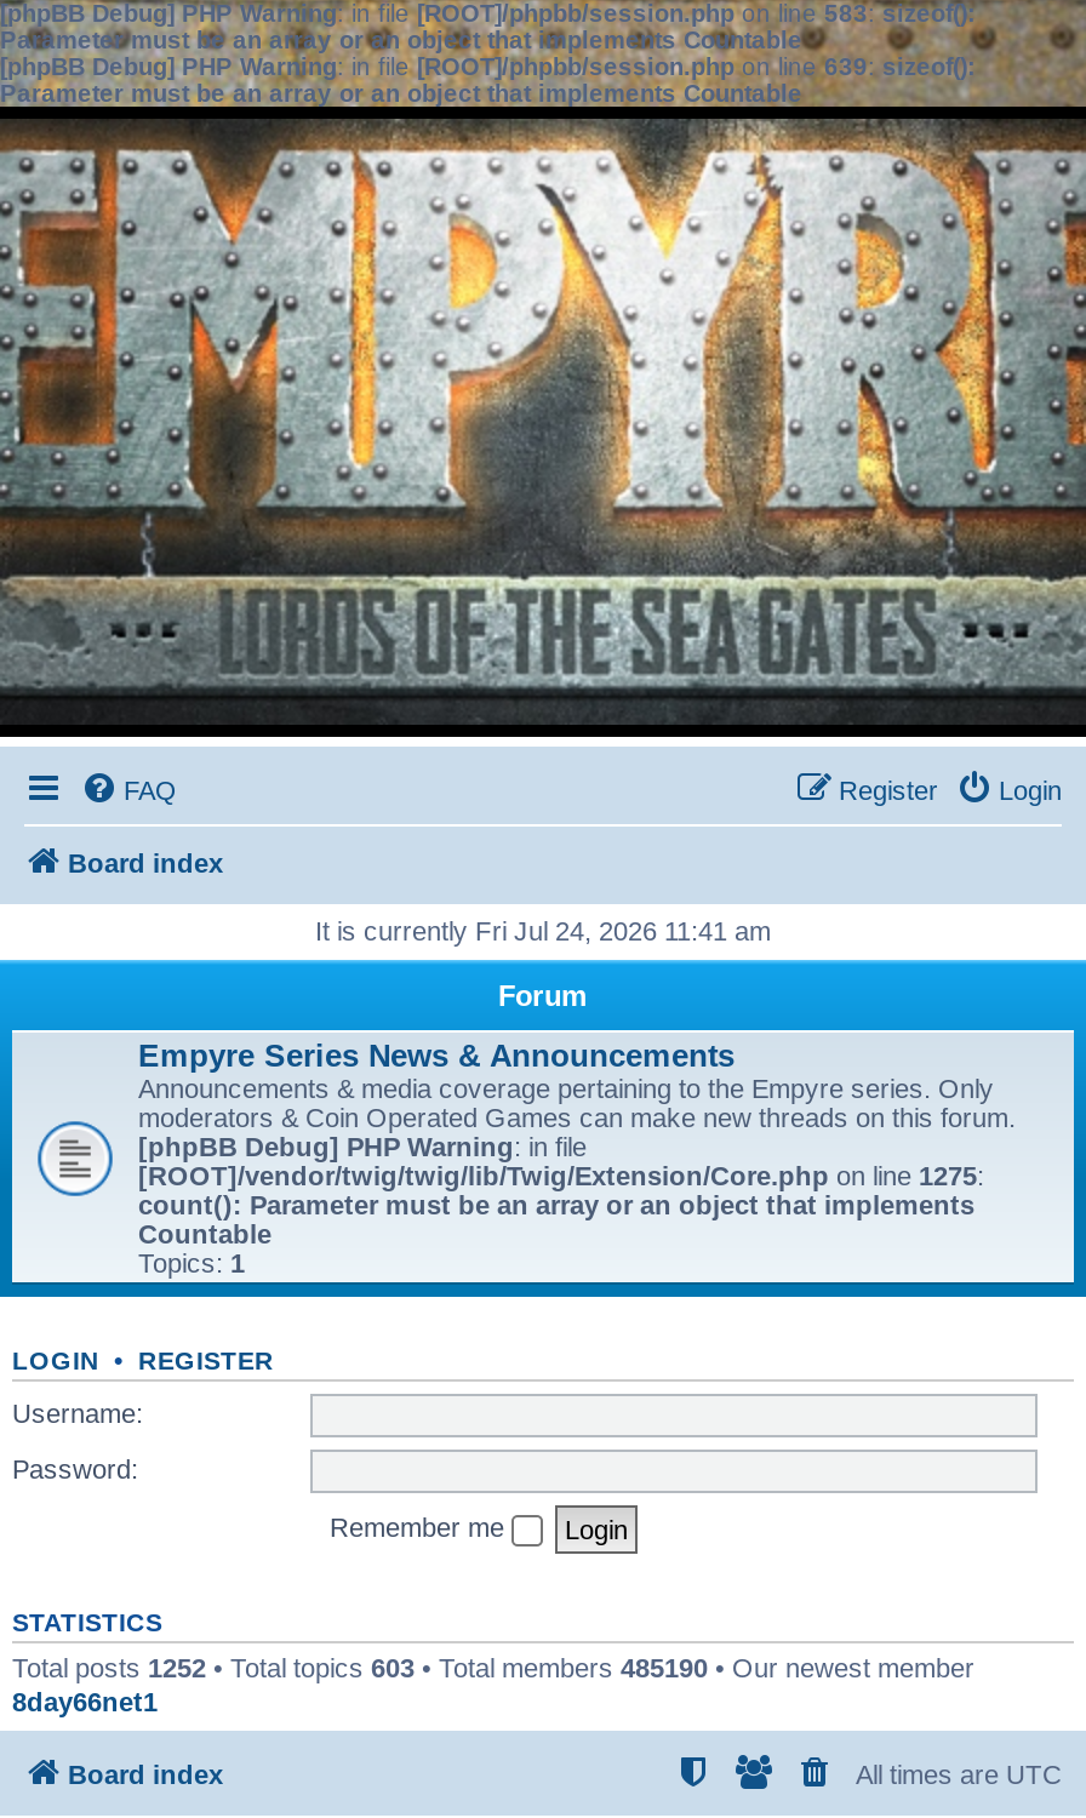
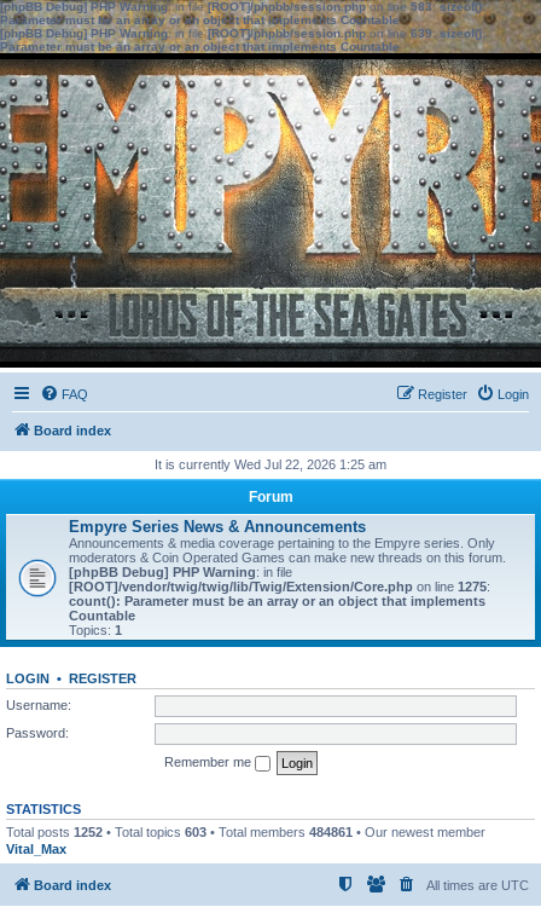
- It is currently Fri Jul 24, 2026 11:41 am
+ It is currently Wed Jul 22, 2026 1:25 am

- Total posts 1252 • Total topics 603 • Total members 485190 • Our newest member
- 8day66net1
+ Total posts 1252 • Total topics 603 • Total members 484861 • Our newest member
+ Vital_Max
